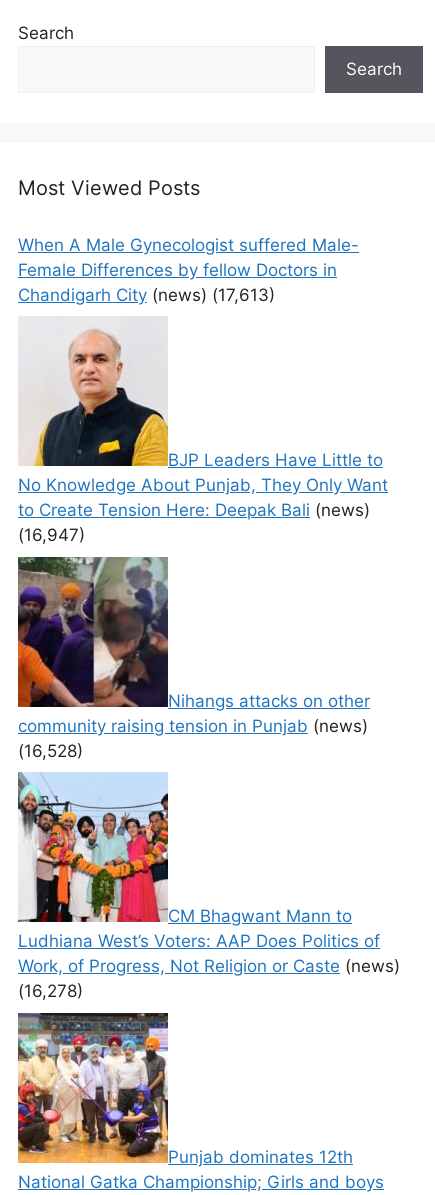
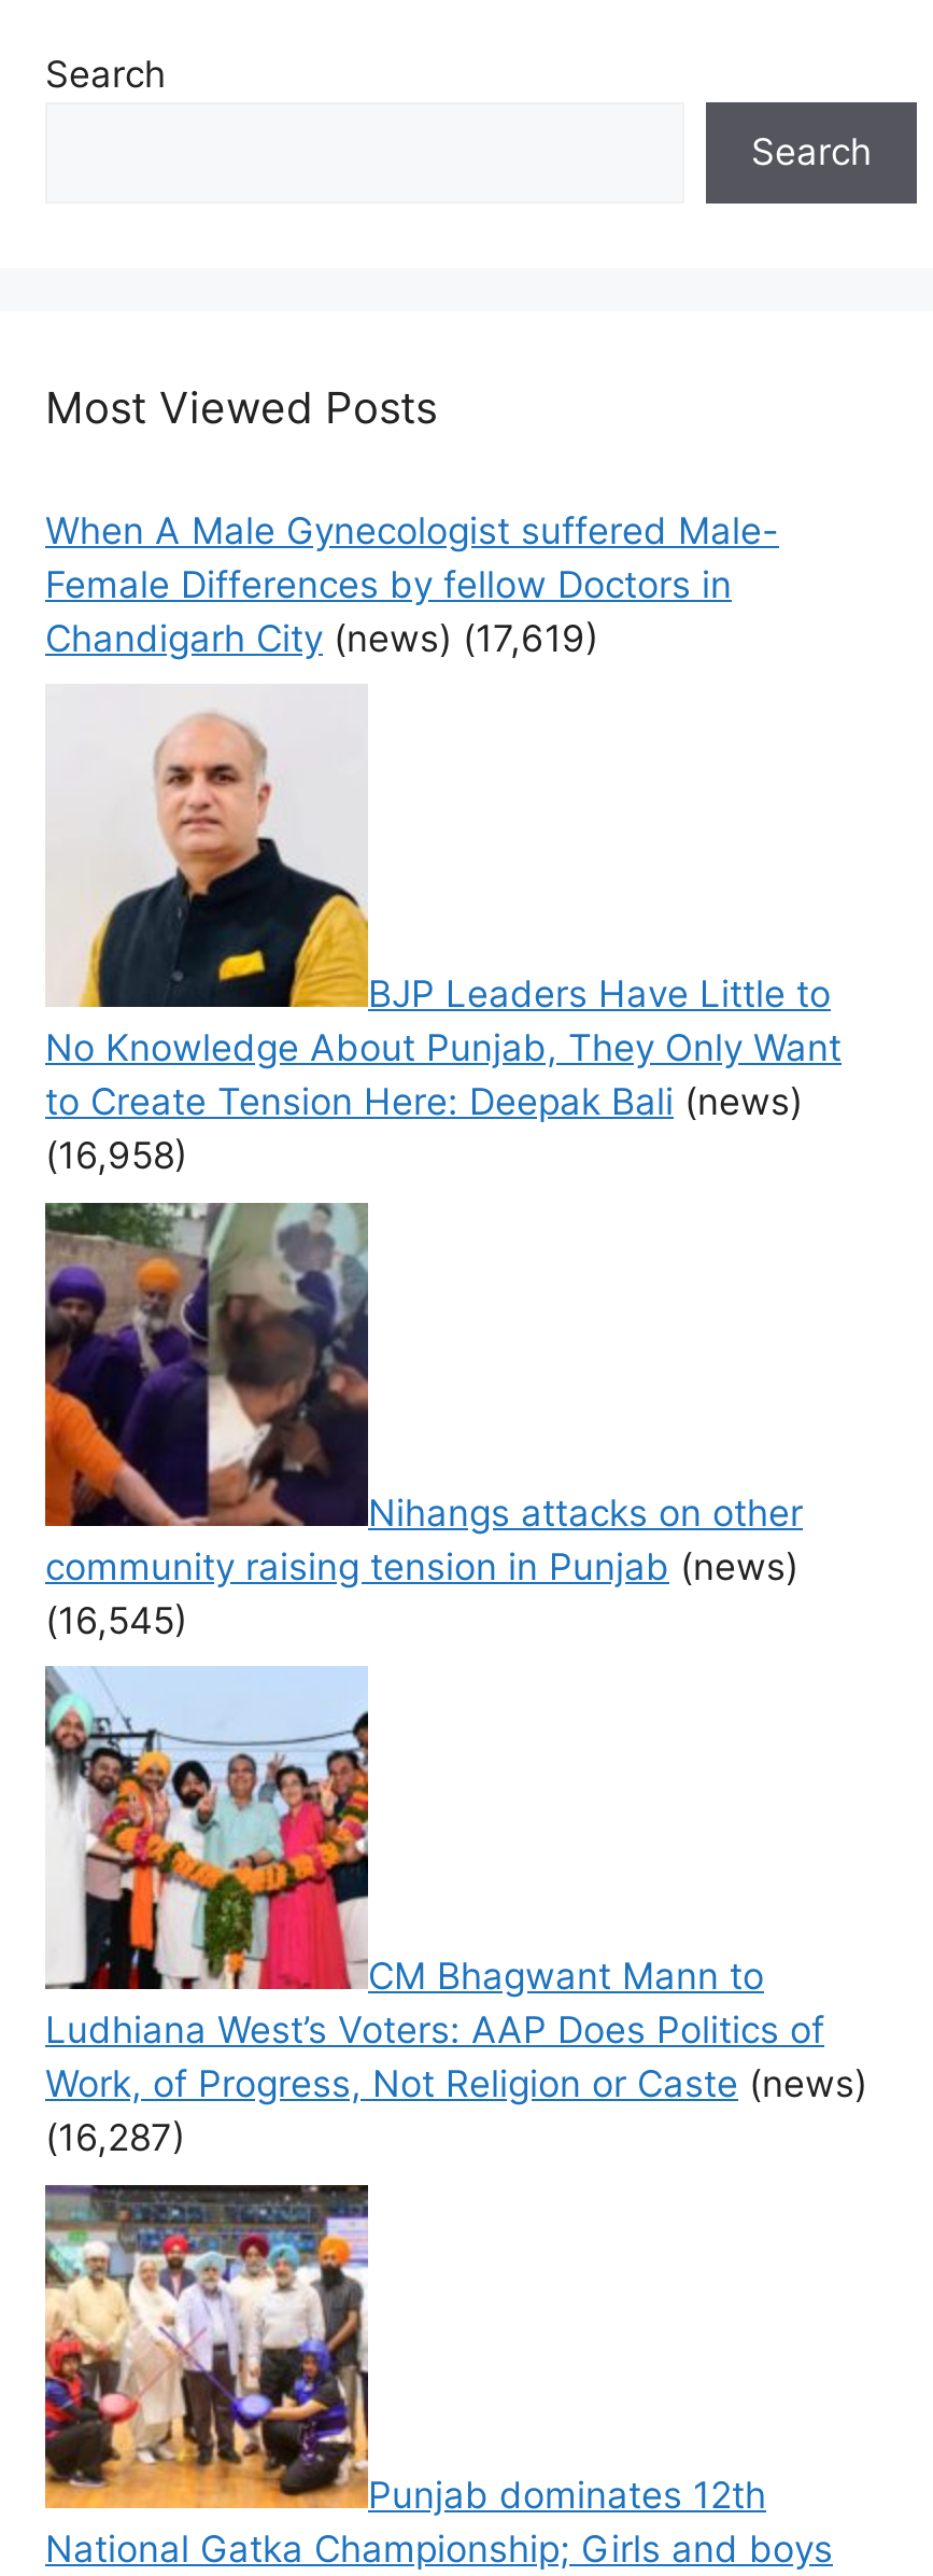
- Chandigarh City (news) (17,613)
+ Chandigarh City (news) (17,619)

- (16,947)
+ (16,958)

- (16,528)
+ (16,545)

- (16,278)
+ (16,287)
